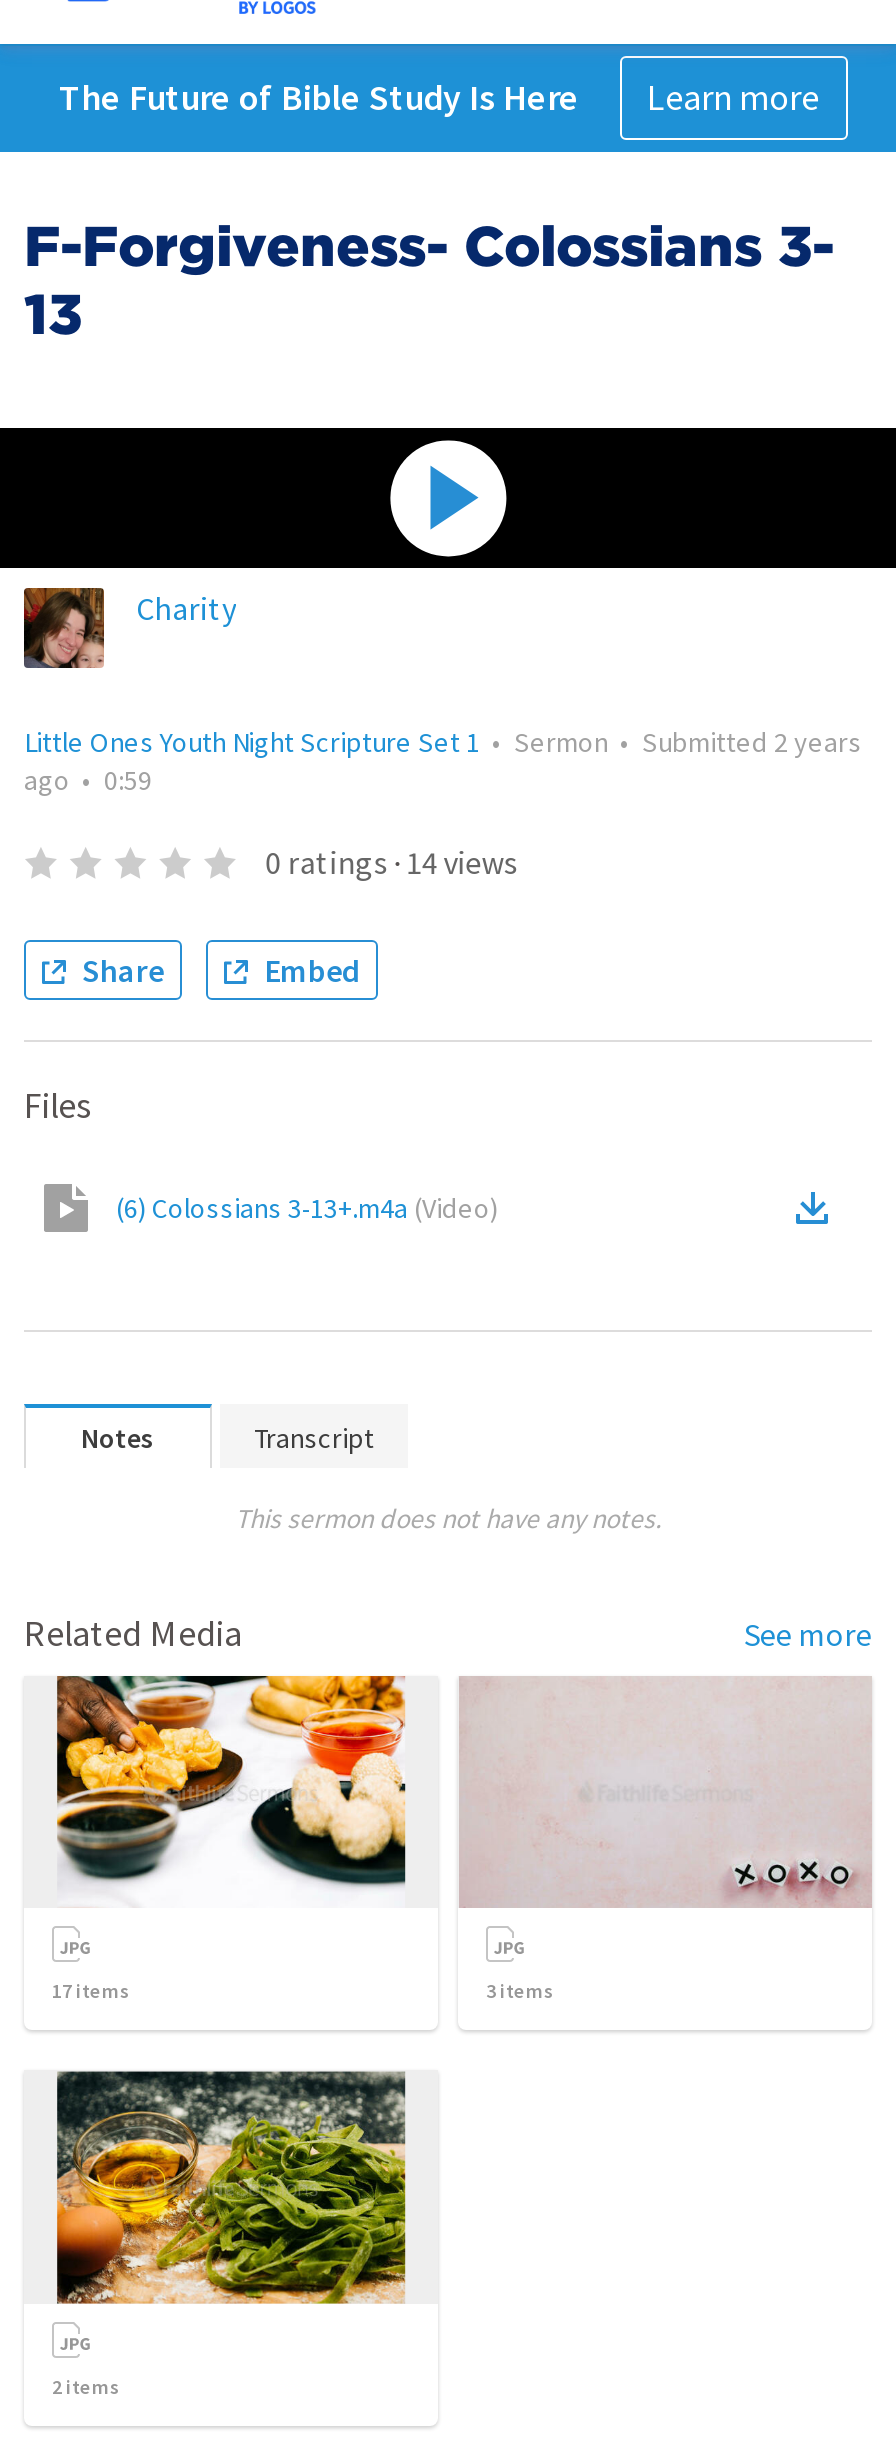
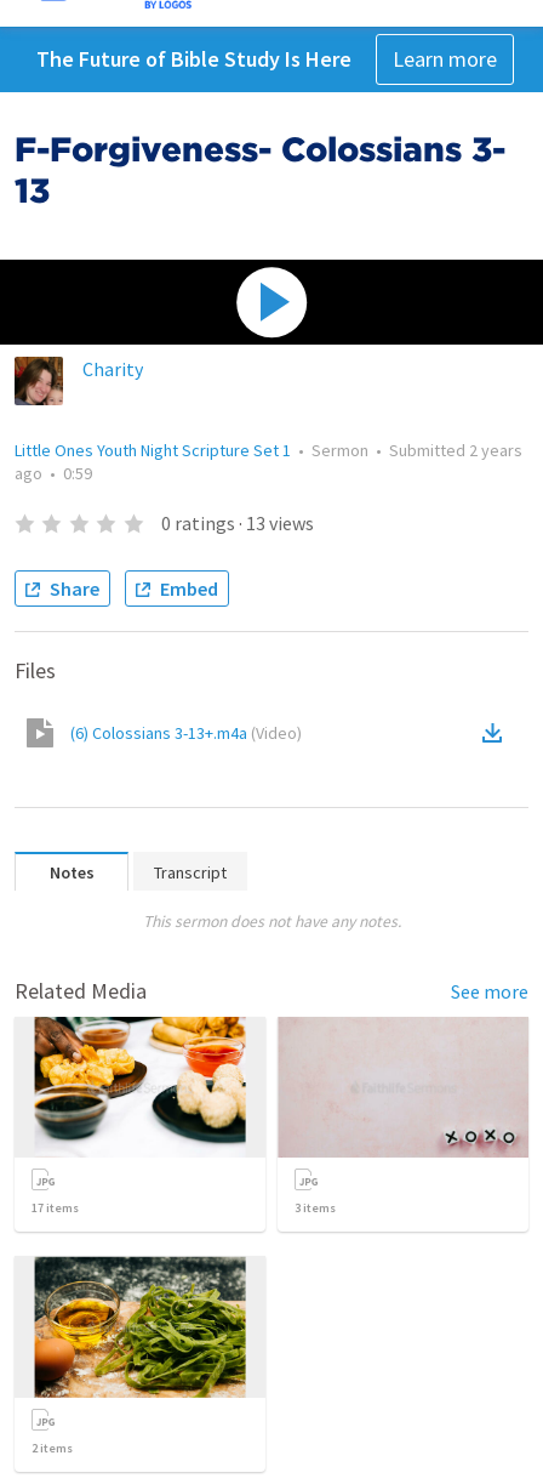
- 0 ratings · 14 views
+ 0 ratings · 13 views
